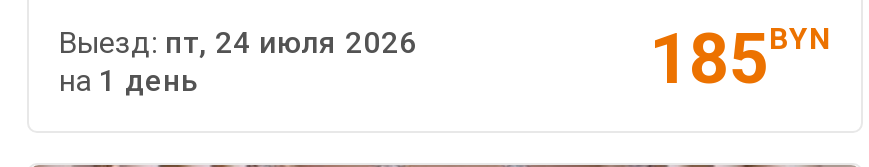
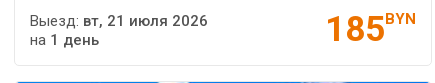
- Выезд: пт, 24 июля 2026
+ Выезд: вт, 21 июля 2026
